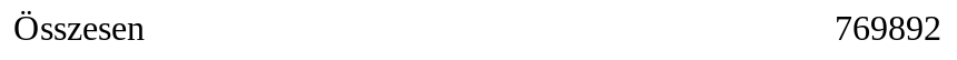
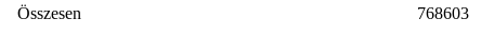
- 769892
+ 768603
